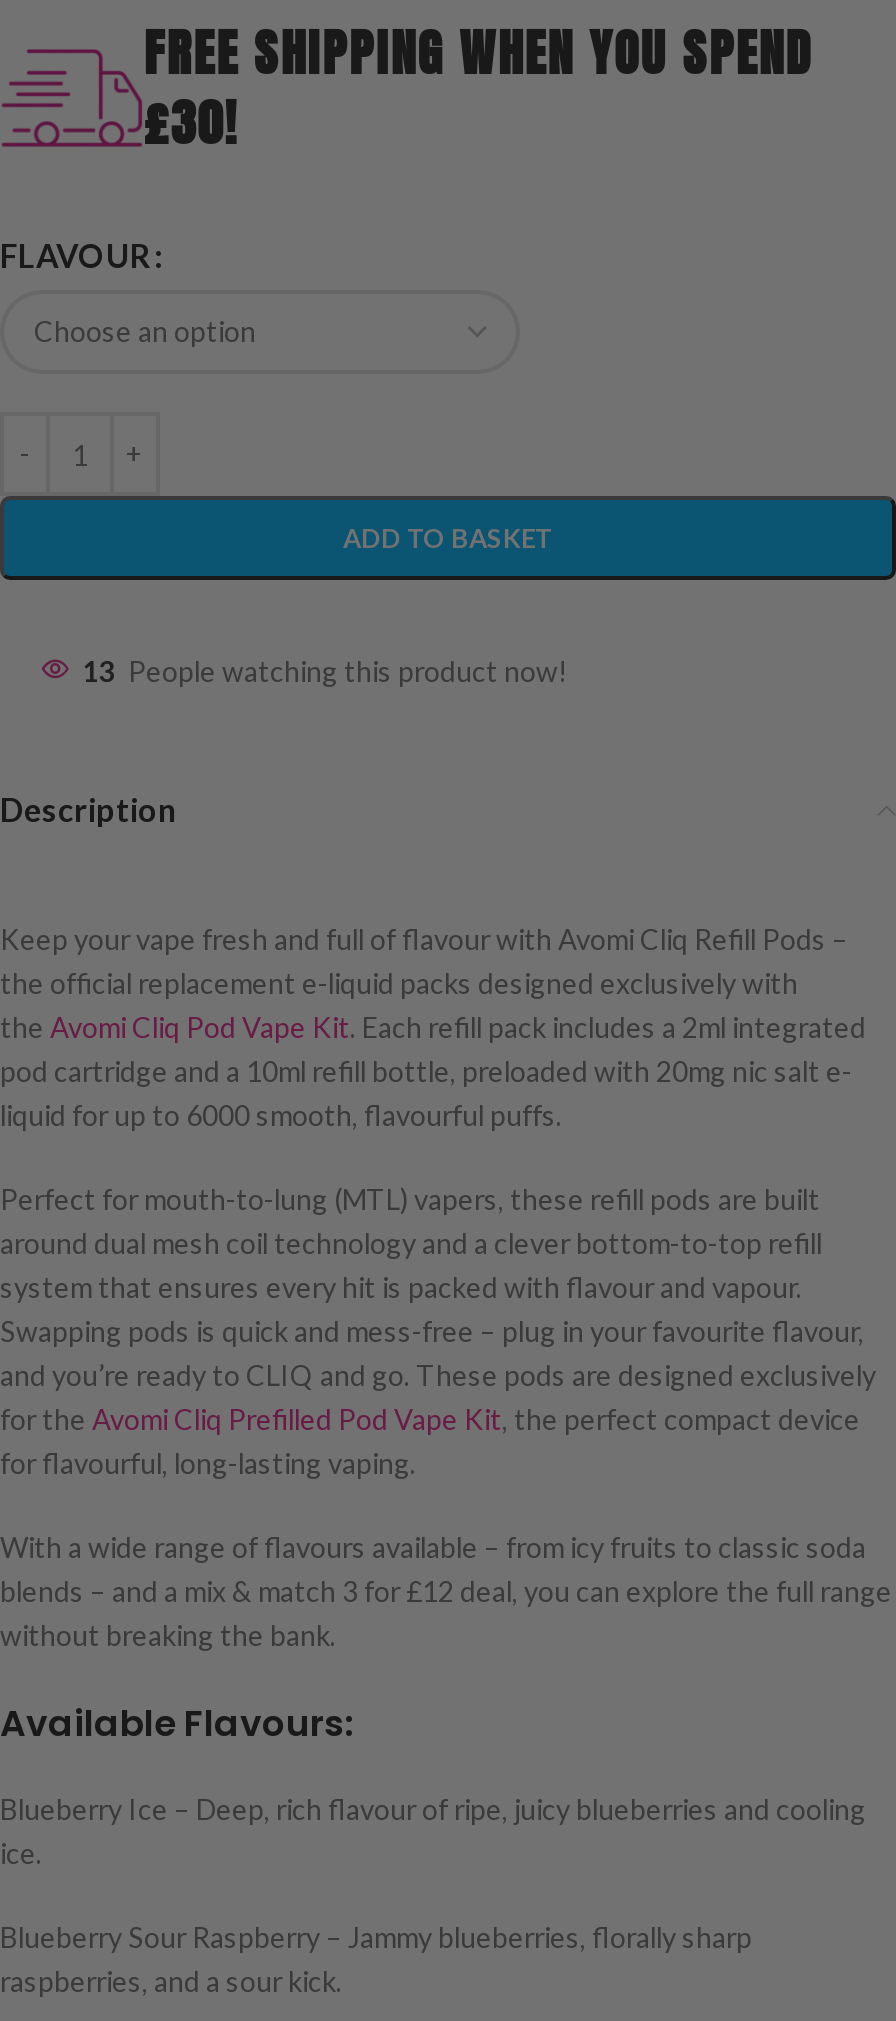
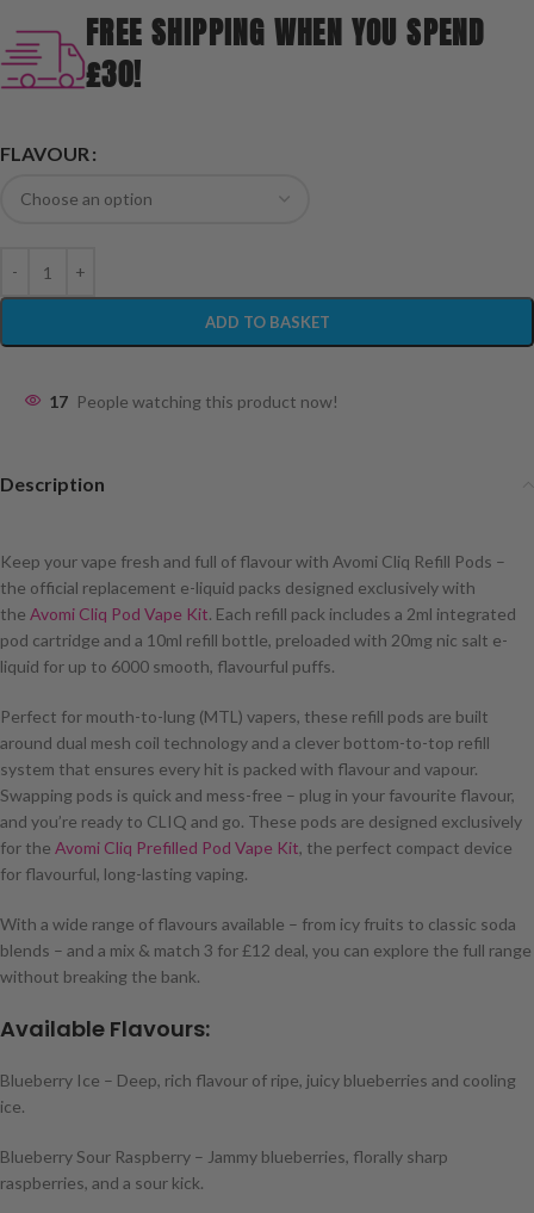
- 13 People watching this product now!
+ 17 People watching this product now!
